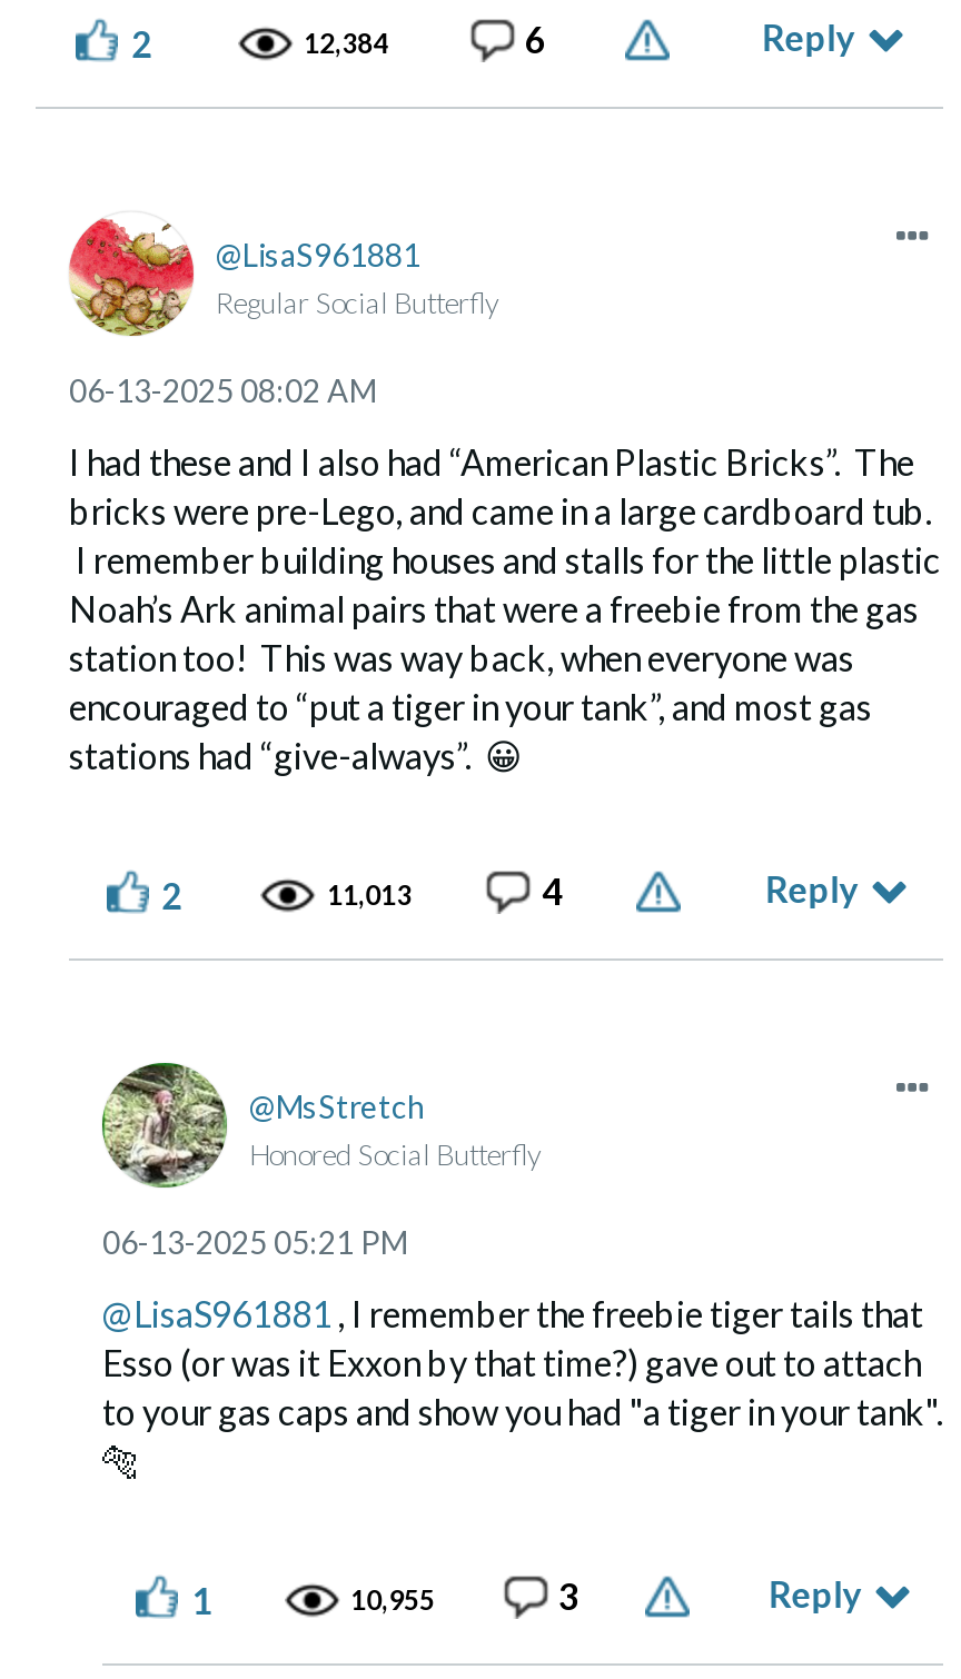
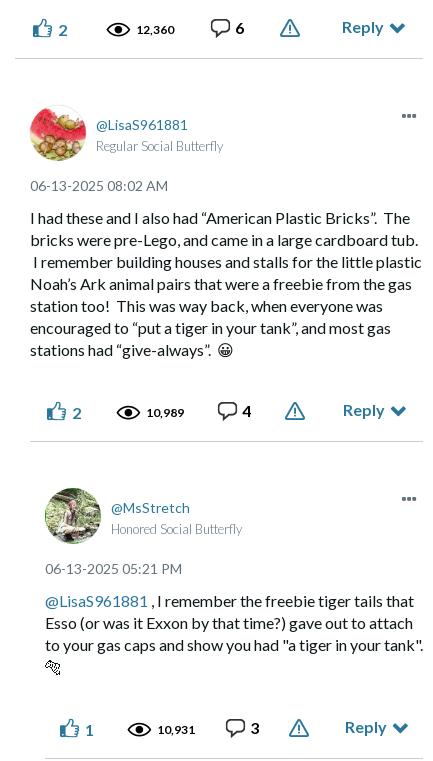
- 12,384
+ 12,360

- 11,013
+ 10,989

- 10,955
+ 10,931
